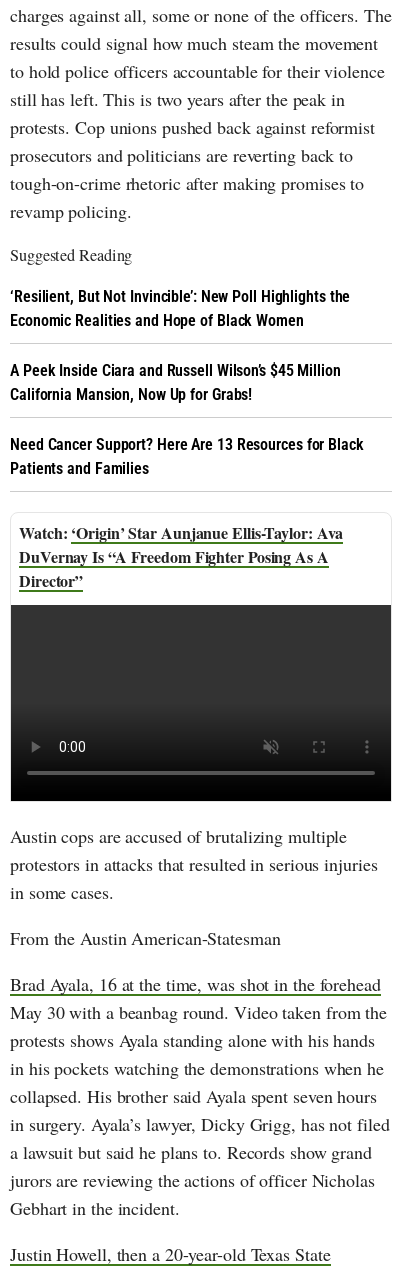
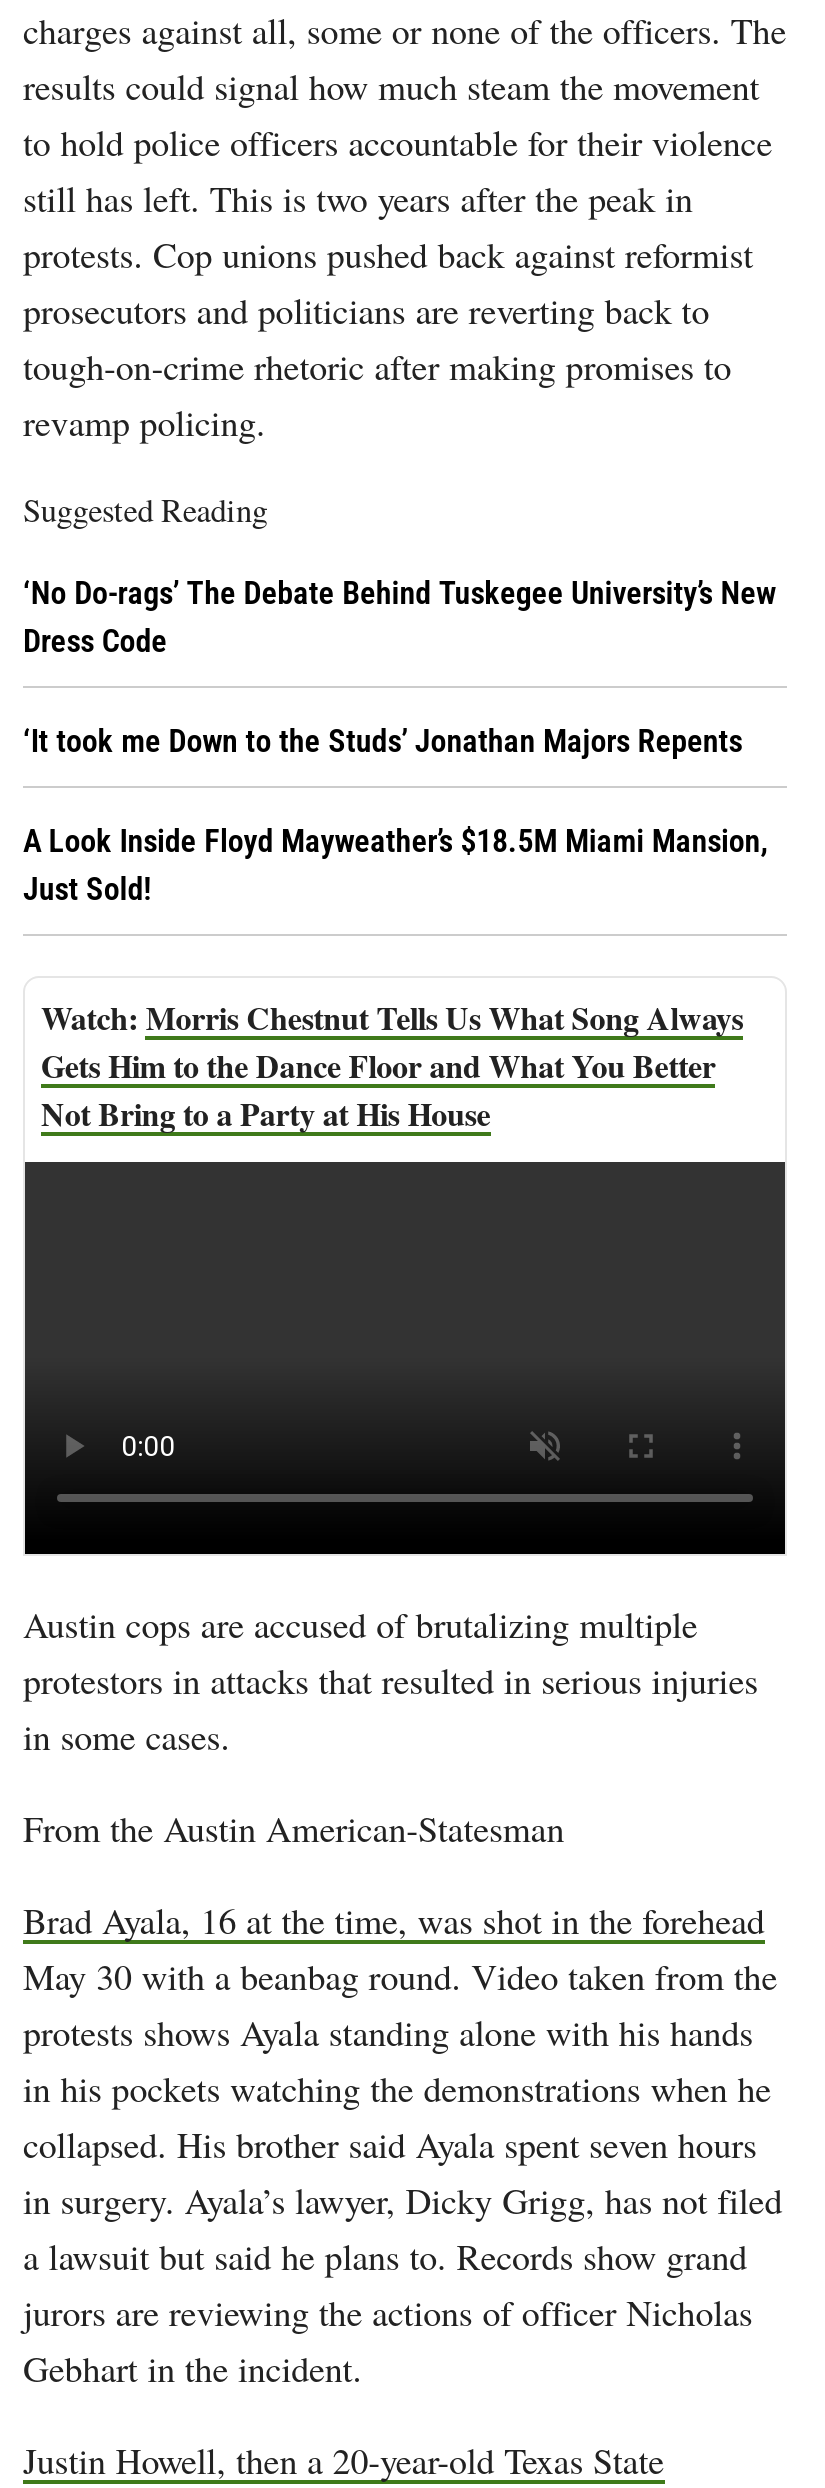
- ‘Resilient, But Not Invincible’: New Poll Highlights the
- Economic Realities and Hope of Black Women
+ ‘No Do-rags’ The Debate Behind Tuskegee University’s New
+ Dress Code

- A Peek Inside Ciara and Russell Wilson’s $45 Million
- California Mansion, Now Up for Grabs!
+ ‘It took me Down to the Studs’ Jonathan Majors Repents

- Need Cancer Support? Here Are 13 Resources for Black
- Patients and Families
+ A Look Inside Floyd Mayweather’s $18.5M Miami Mansion,
+ Just Sold!

- ‘Origin’ Star Aunjanue Ellis-Taylor: Ava
- DuVernay Is “A Freedom Fighter Posing As A
- Director”
+ Morris Chestnut Tells Us What Song Always
+ Gets Him to the Dance Floor and What You Better
+ Not Bring to a Party at His House
